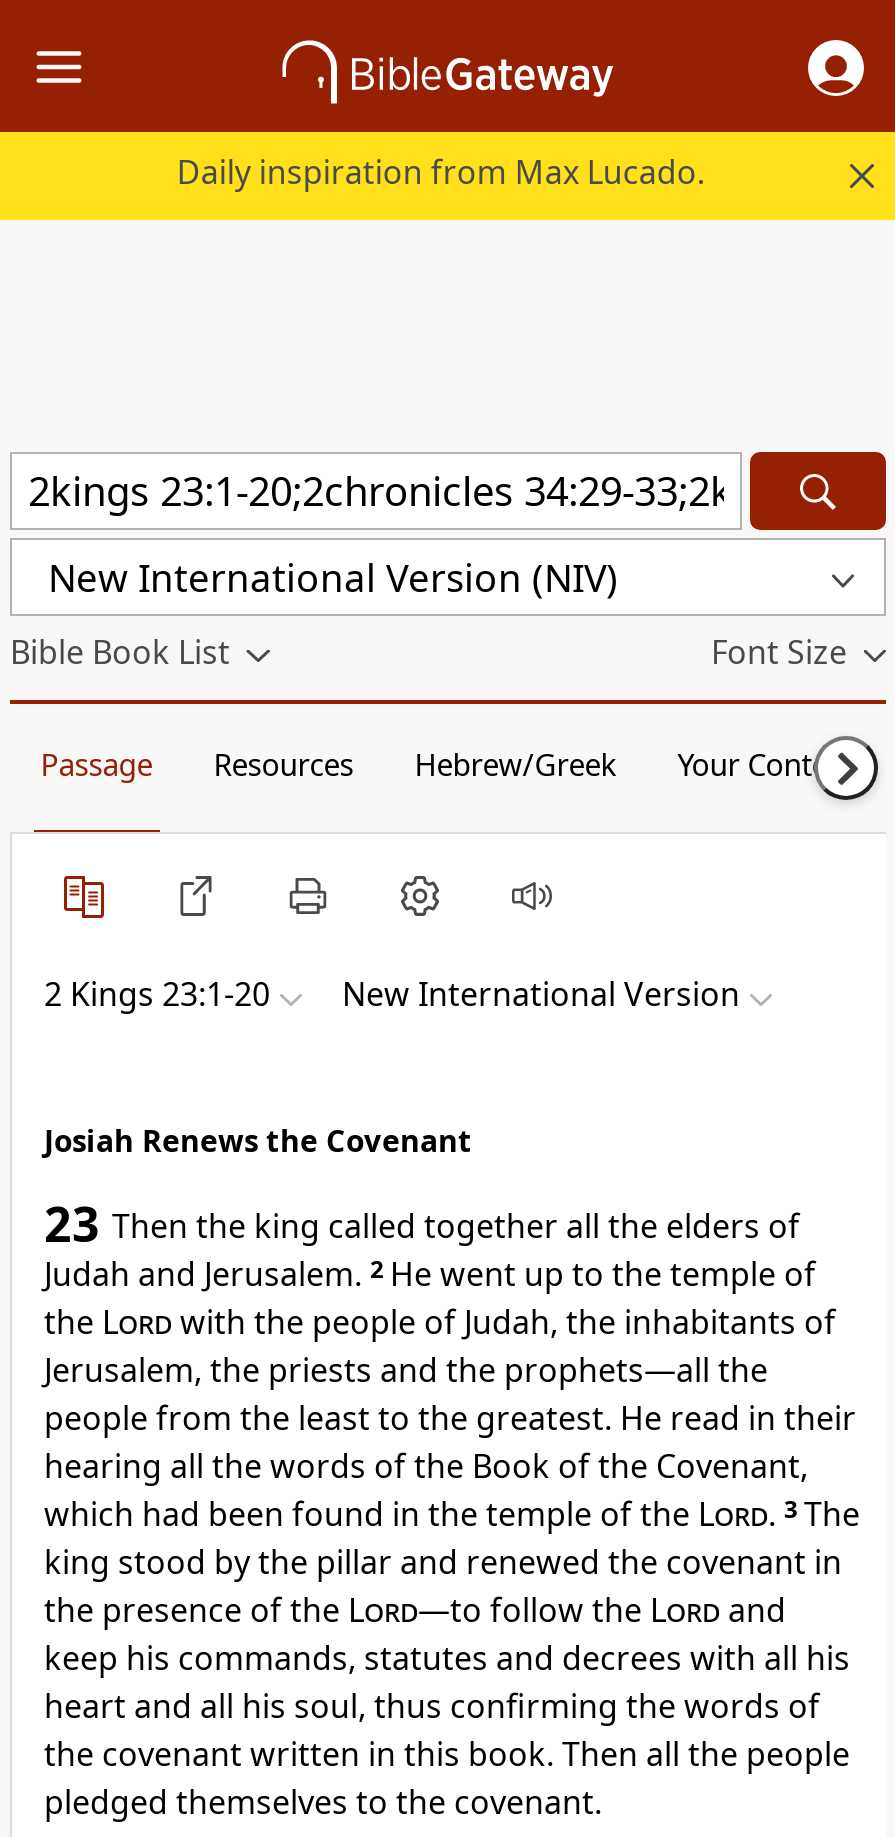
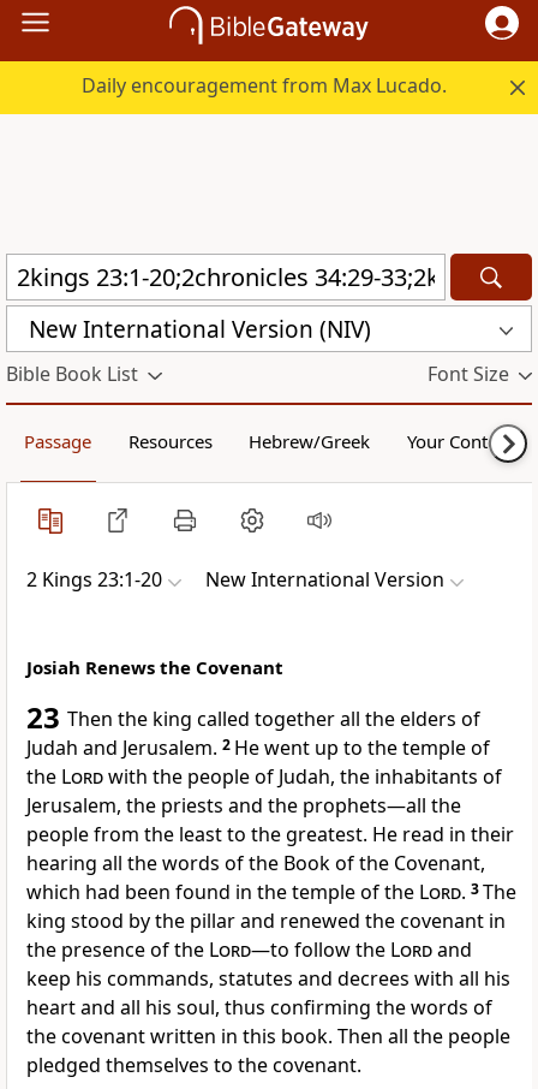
- Daily inspiration from Max Lucado.
+ Daily encouragement from Max Lucado.
